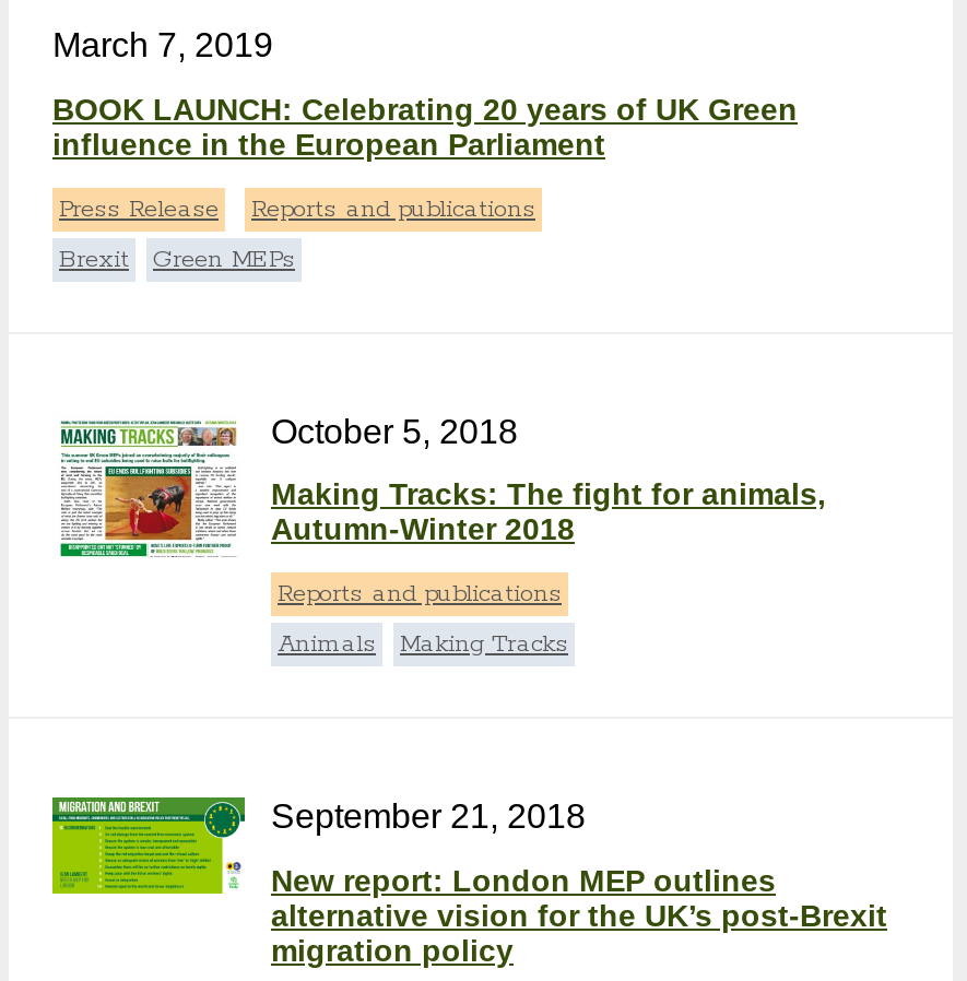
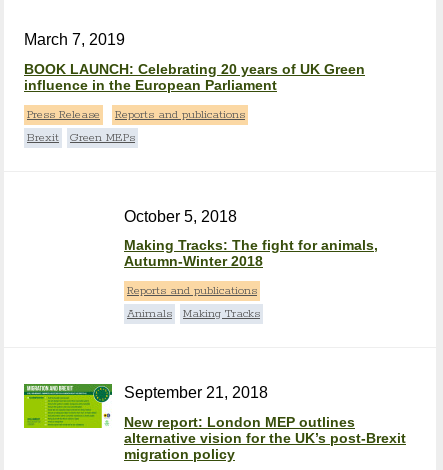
- [image]
